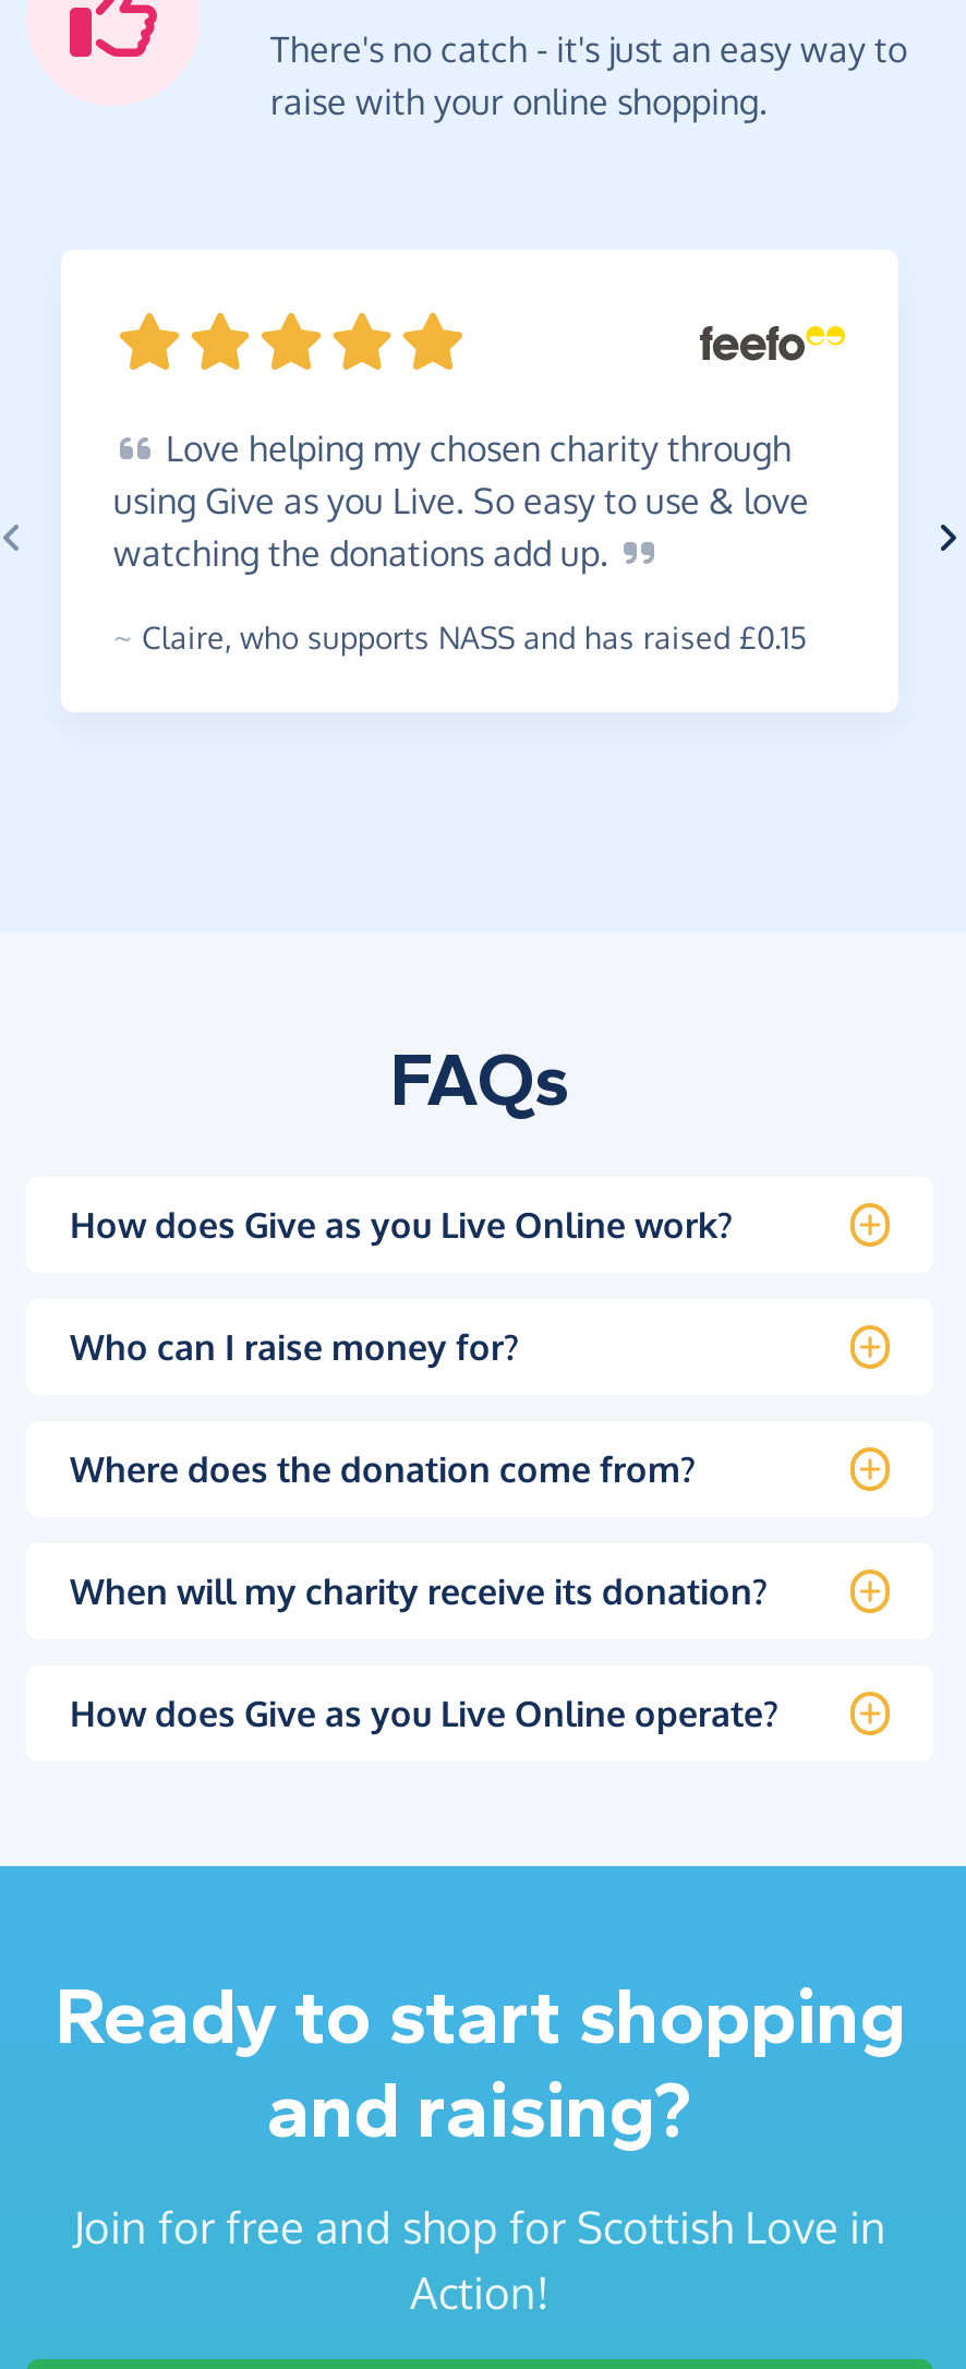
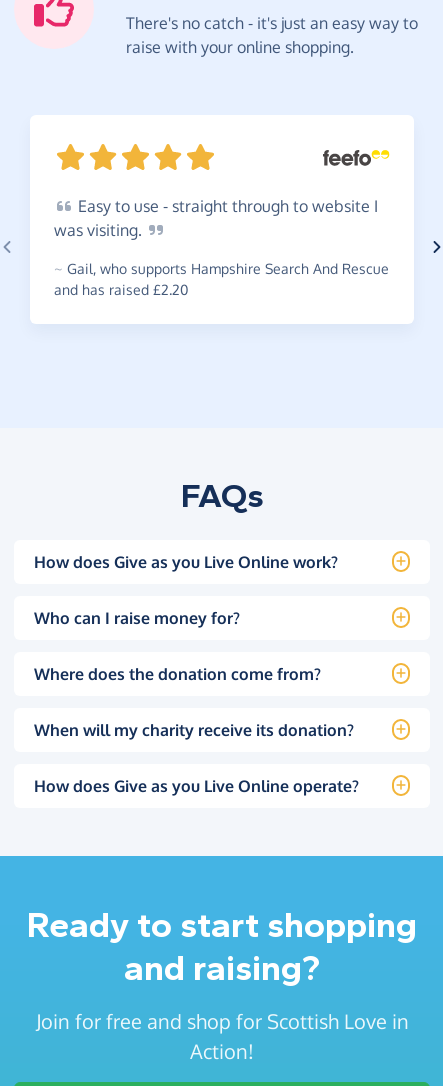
- Love helping my chosen charity through
- using Give as you Live. So easy to use & love
- watching the donations add up.
+ Easy to use - straight through to website I
+ was visiting.

- ~ Claire, who supports NASS and has raised £0.15
+ ~ Gail, who supports Hampshire Search And Rescue
+ and has raised £2.20
